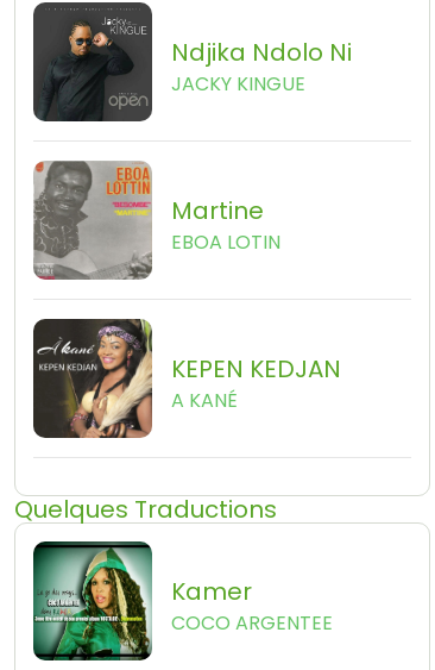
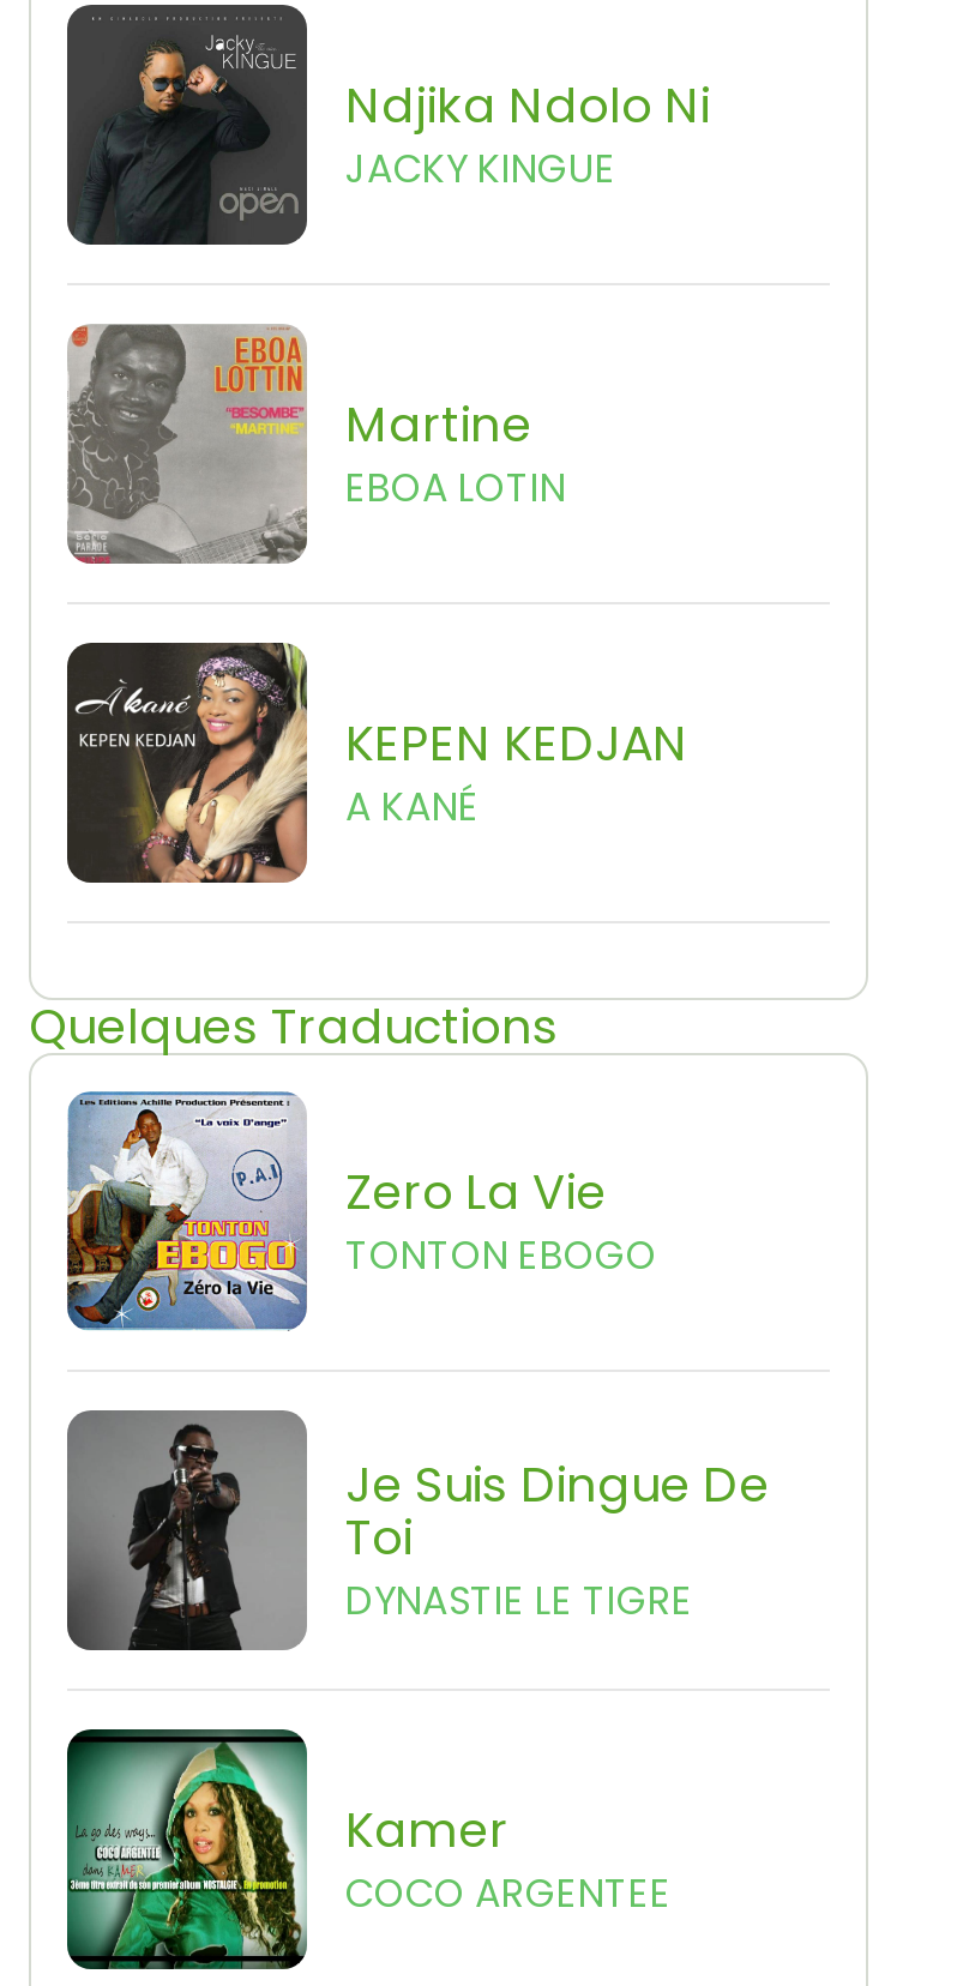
+ [image]
+ Zero La Vie
+ TONTON EBOGO
+ Je Suis Dingue De
+ Toi
+ DYNASTIE LE TIGRE

+ [image]
